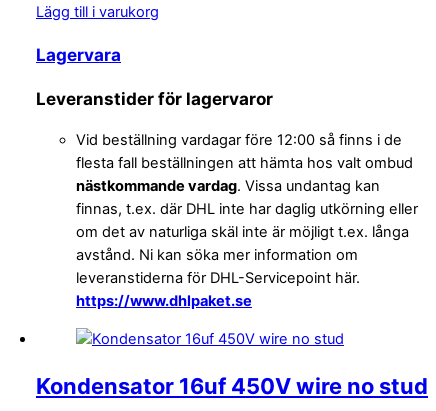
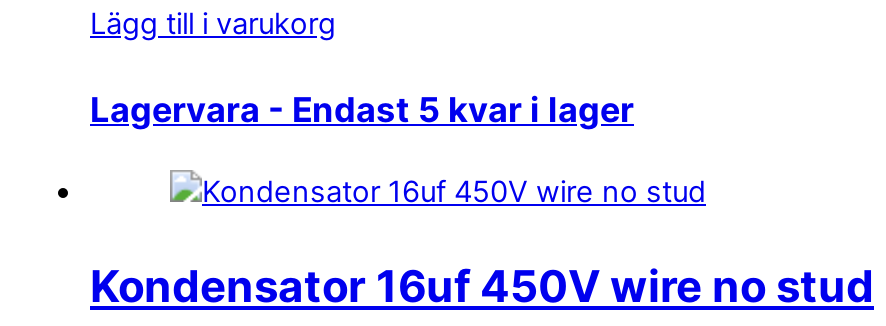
- Lagervara
- Leveranstider för lagervaror
- Vid beställning vardagar före 12:00 så finns i de
- flesta fall beställningen att hämta hos valt ombud
- nästkommande vardag. Vissa undantag kan
- finnas, t.ex. där DHL inte har daglig utkörning eller
- om det av naturliga skäl inte är möjligt t.ex. långa
- avstånd. Ni kan söka mer information om
- leveranstiderna för DHL-Servicepoint här.
- https://www.dhlpaket.se
+ Lagervara - Endast 5 kvar i lager
